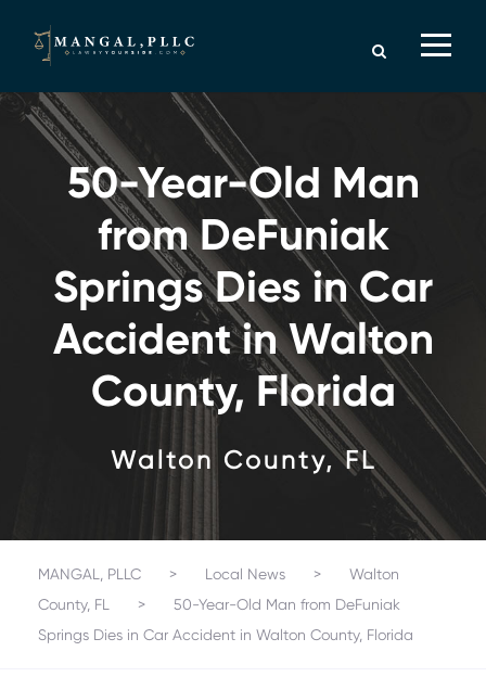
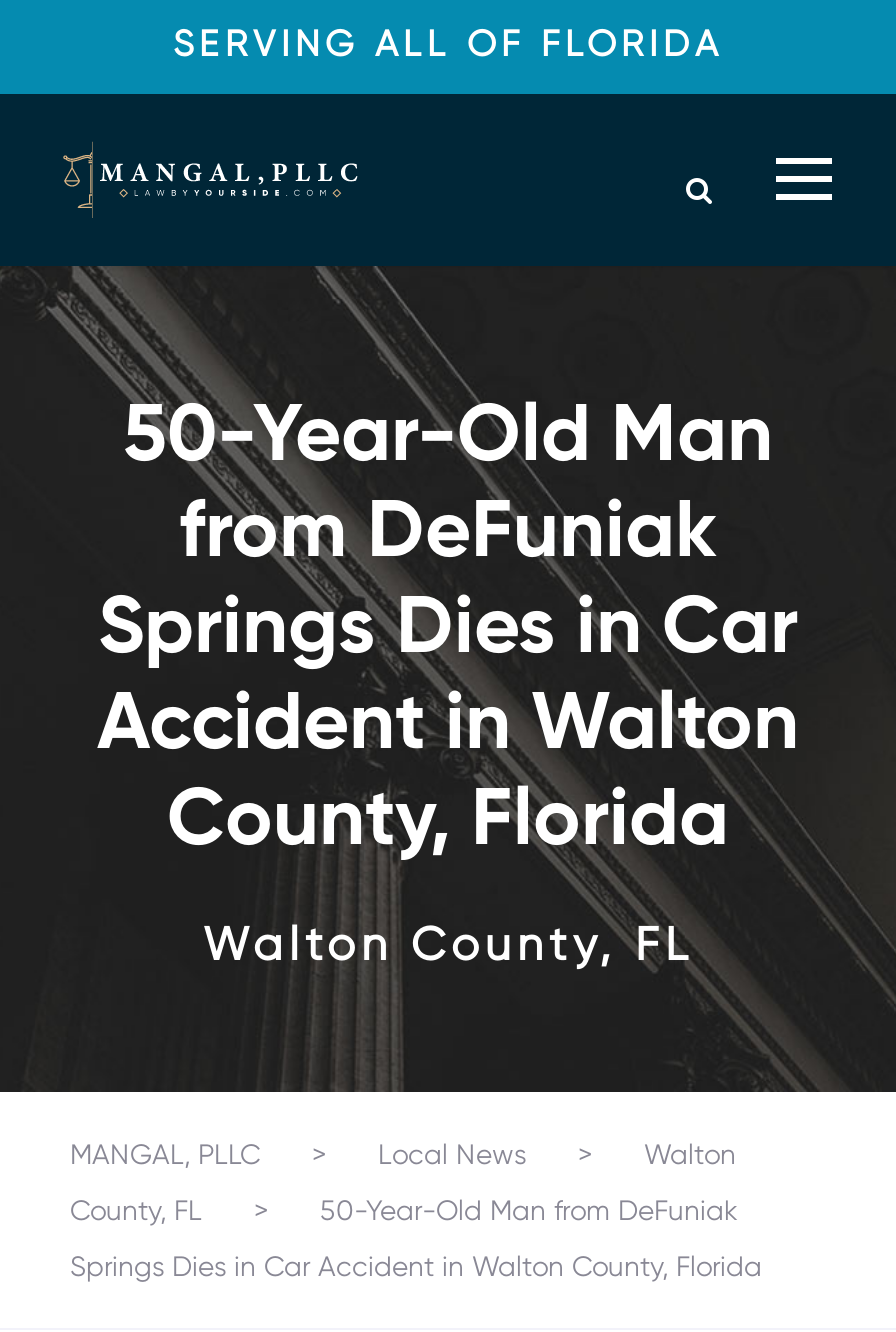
+ SERVING ALL OF FLORIDA
